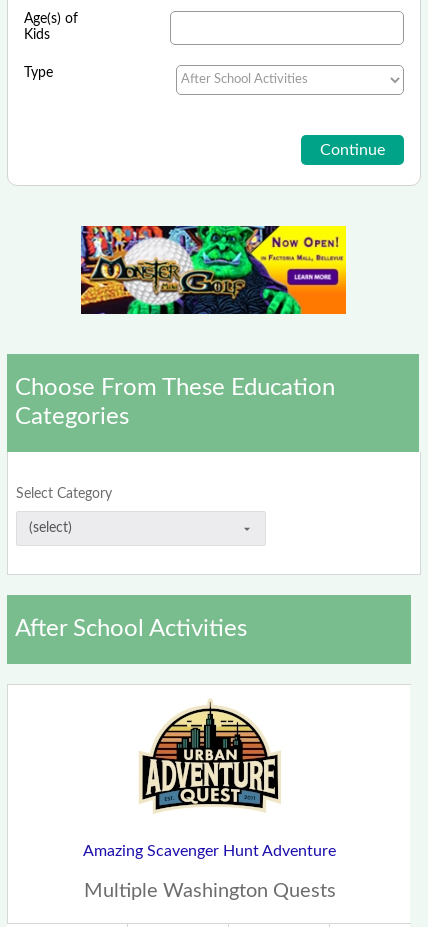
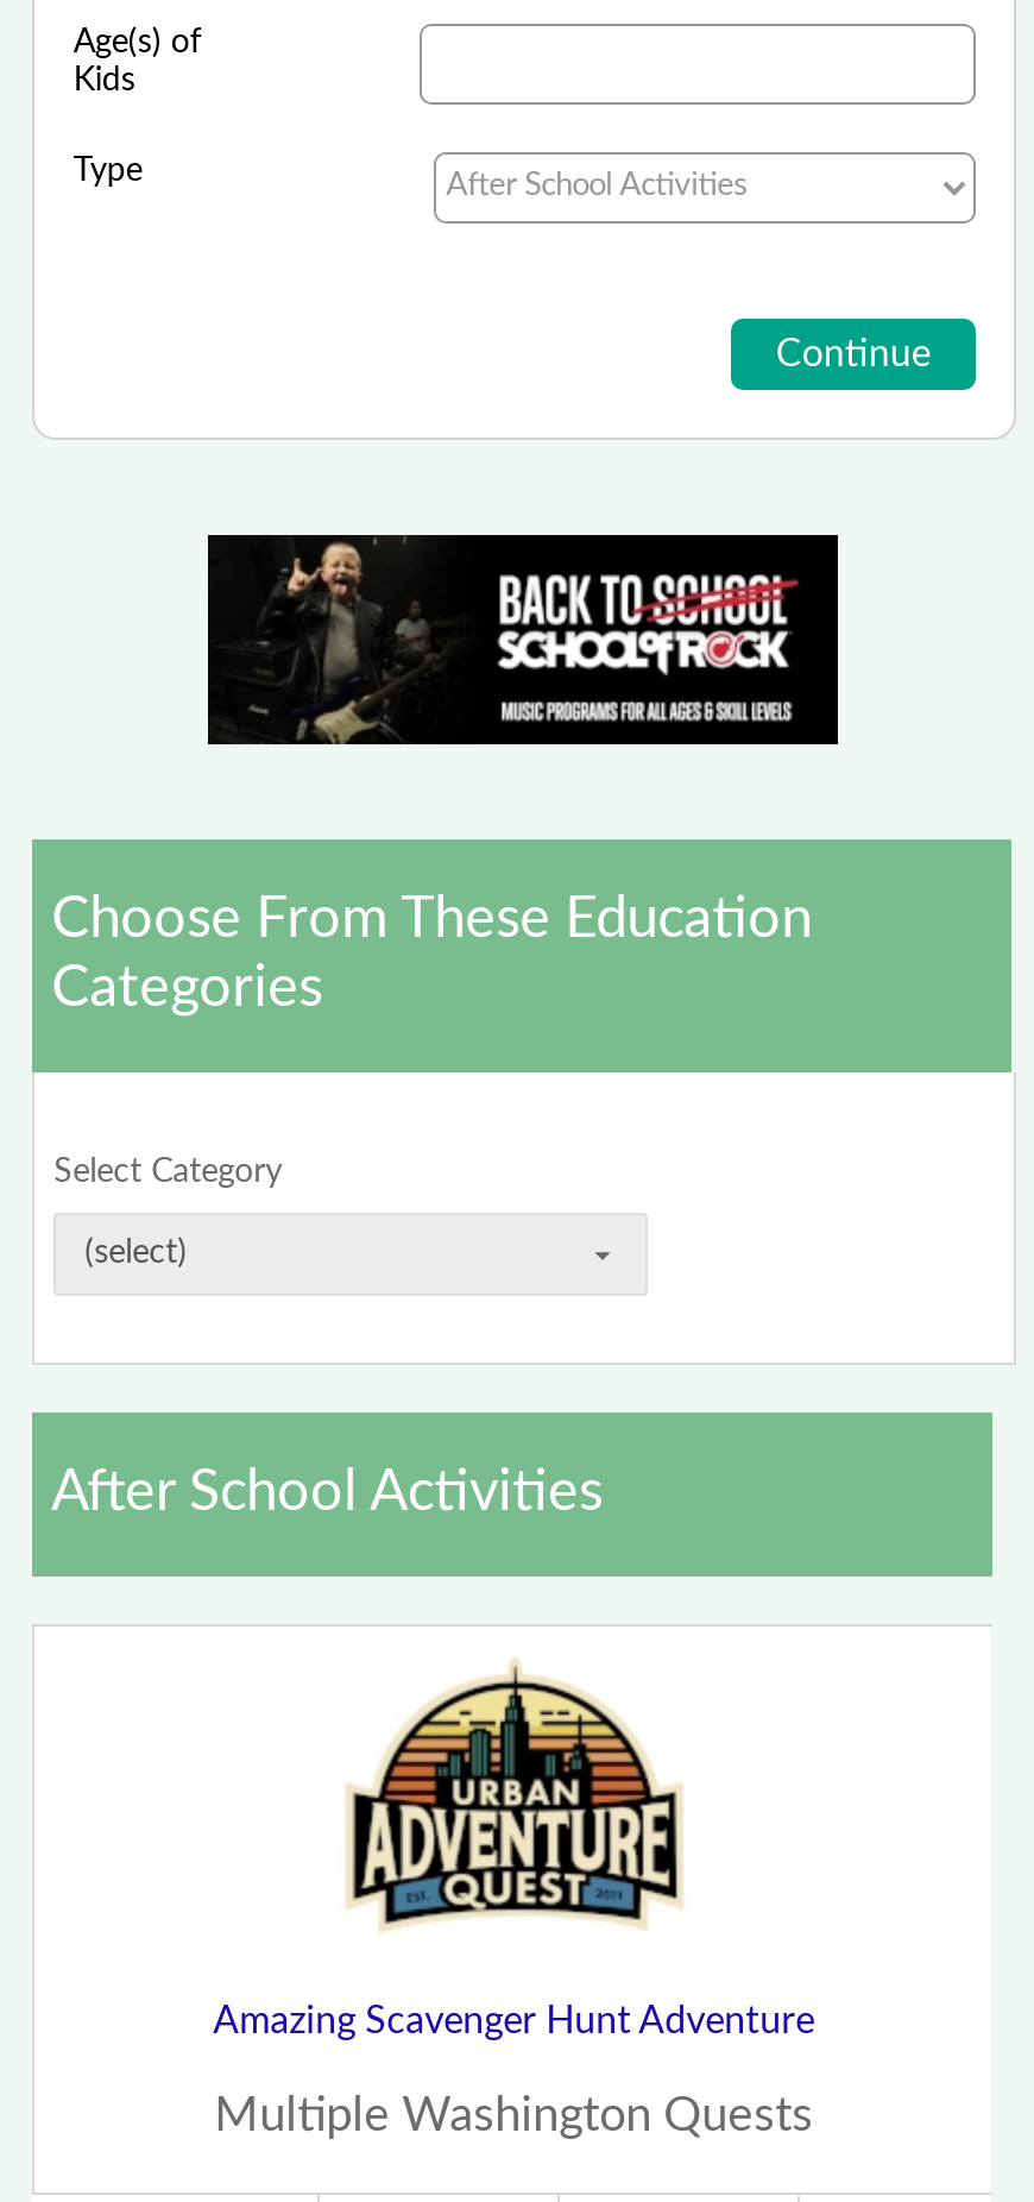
- [image]
+ [image]
